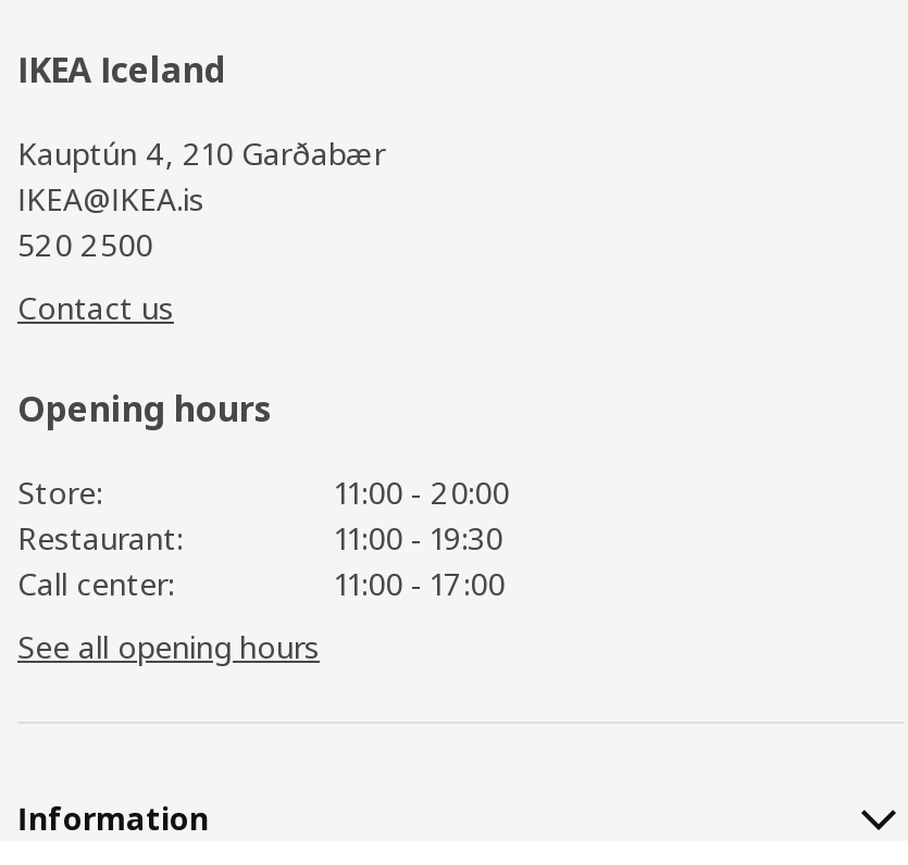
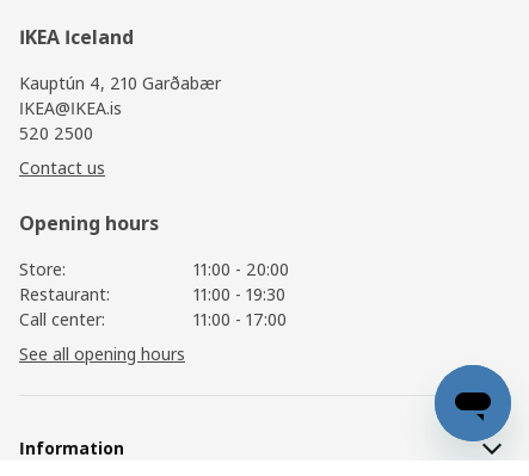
+ [image]
